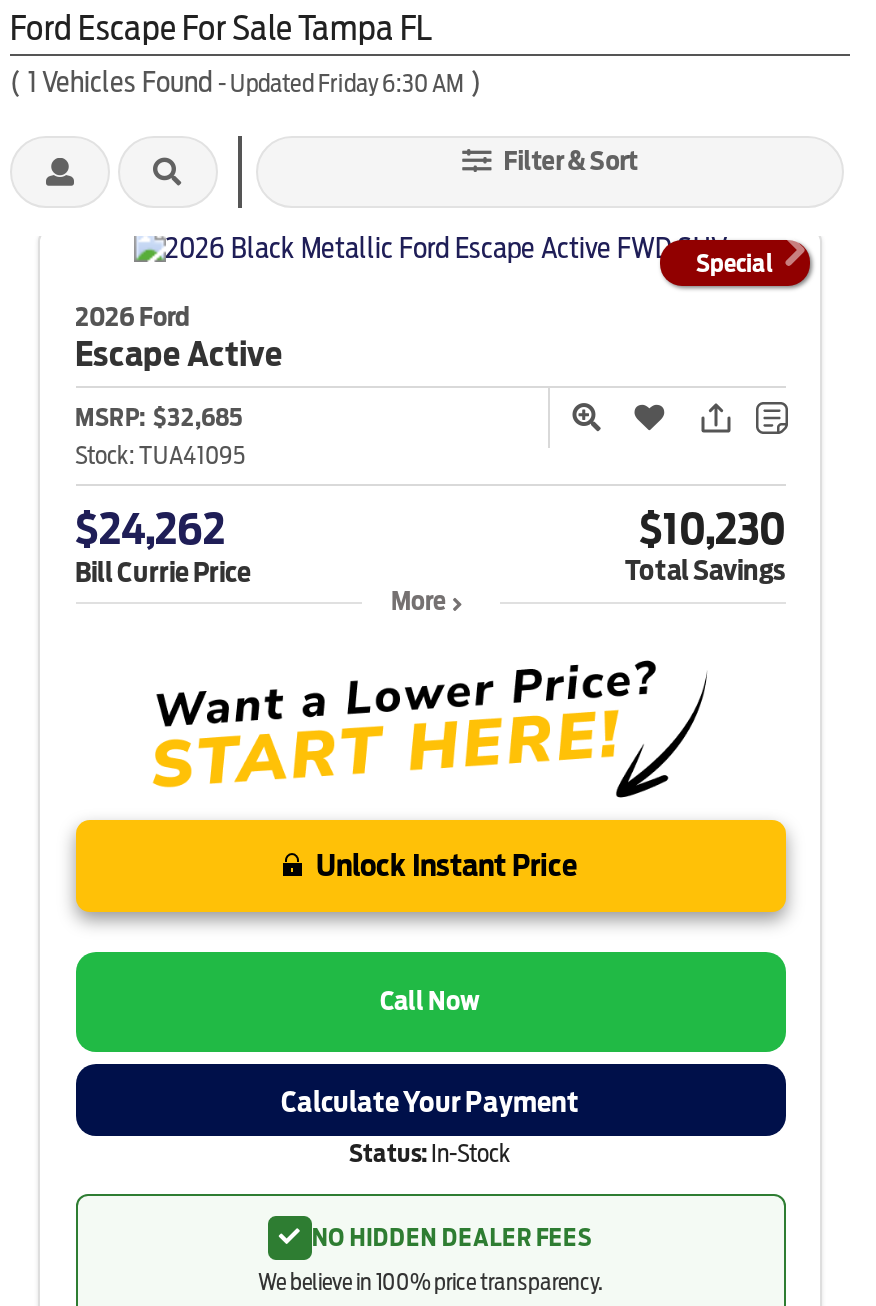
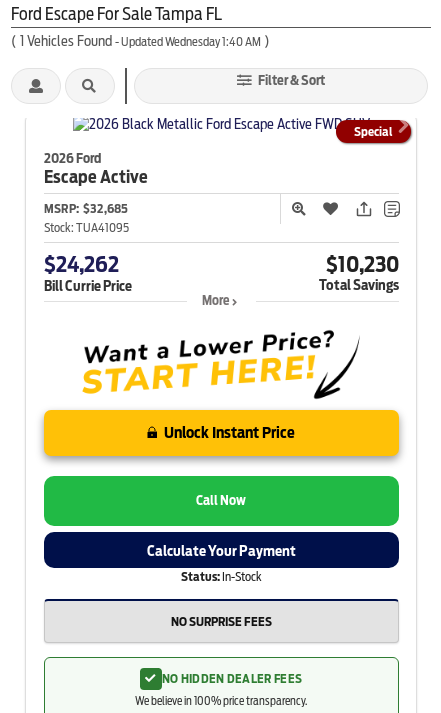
- (1 Vehicles Found - Updated Friday 6:30 AM)
+ (1 Vehicles Found - Updated Wednesday 1:40 AM)

+ NO SURPRISE FEES
